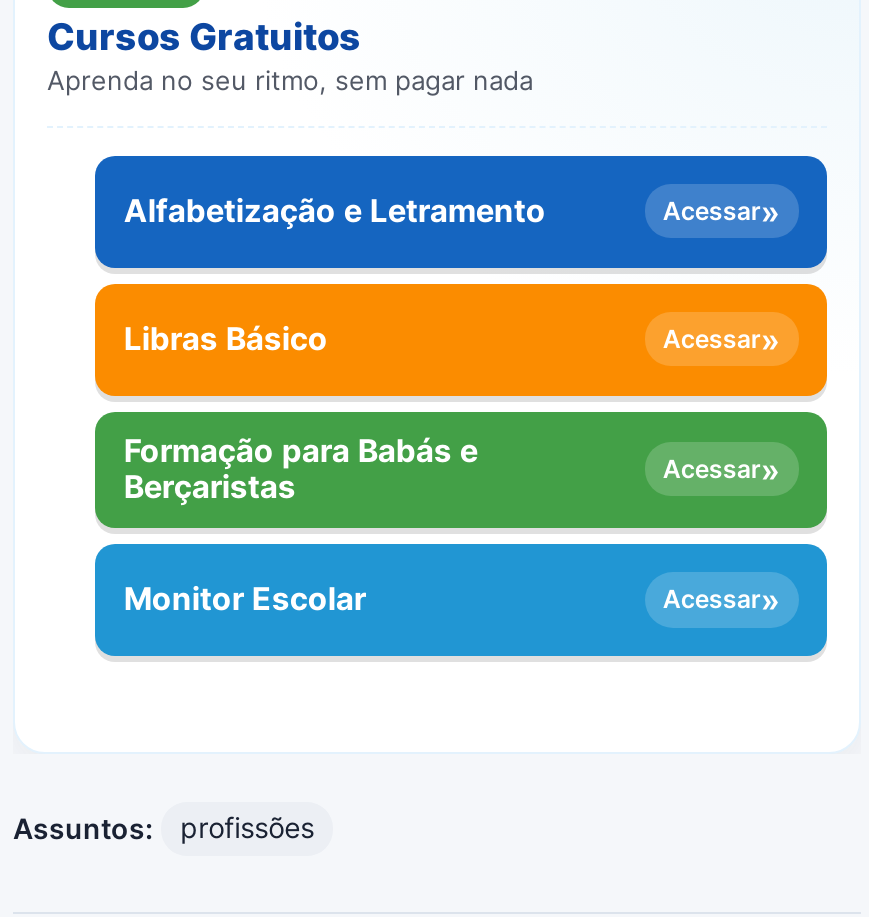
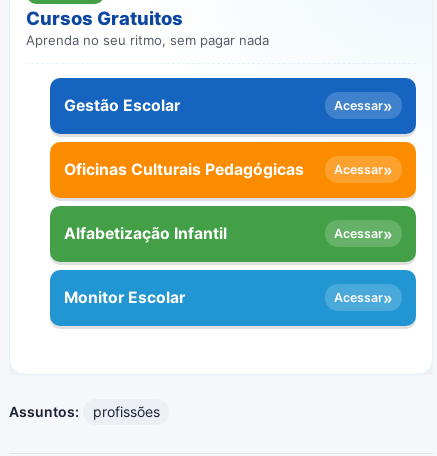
- Alfabetização e Letramento
+ Gestão Escolar

- Libras Básico
+ Oficinas Culturais Pedagógicas

- Formação para Babás e
- Berçaristas
+ Alfabetização Infantil
